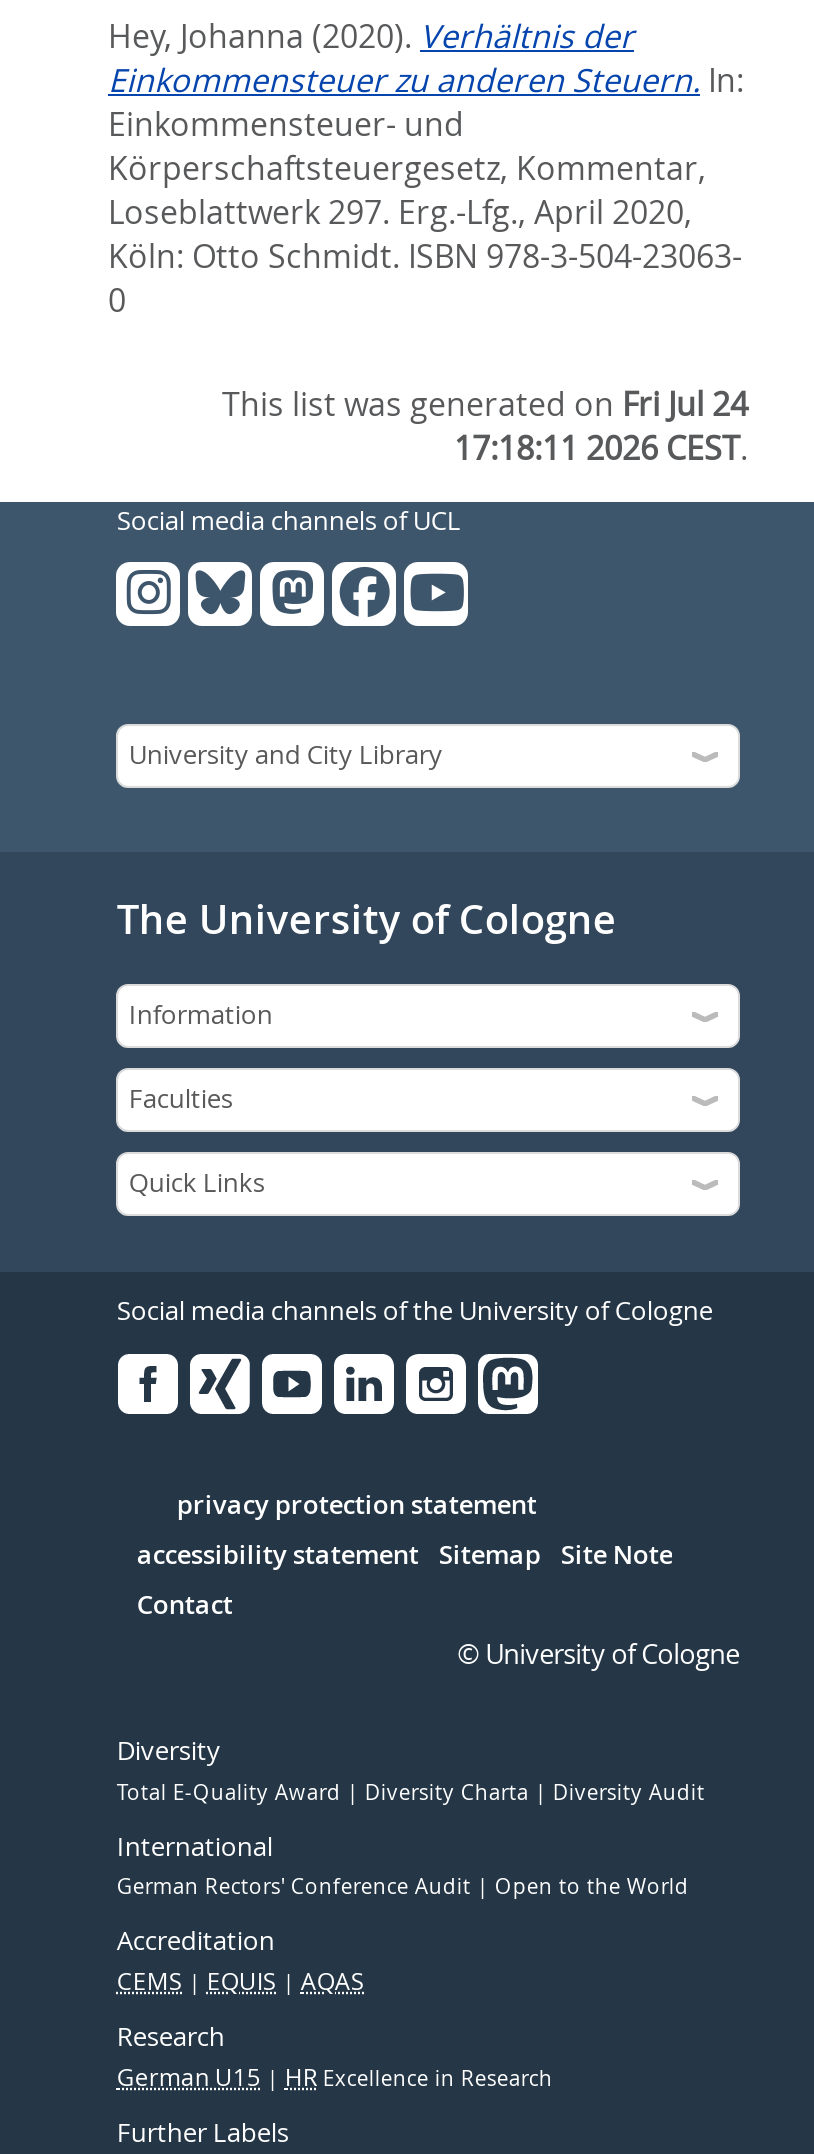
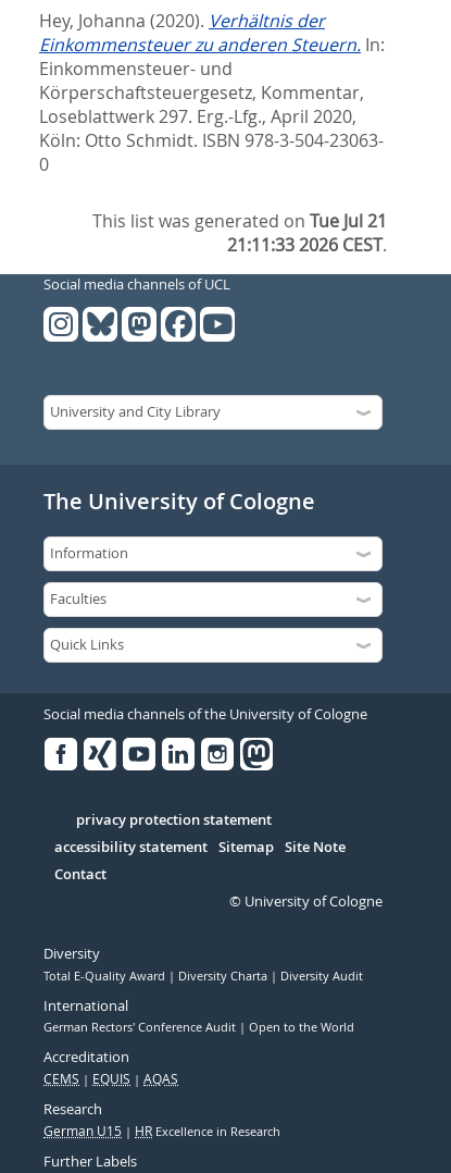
- This list was generated on Fri Jul 24
+ This list was generated on Tue Jul 21

- 17:18:11 2026 CEST.
+ 21:11:33 2026 CEST.
